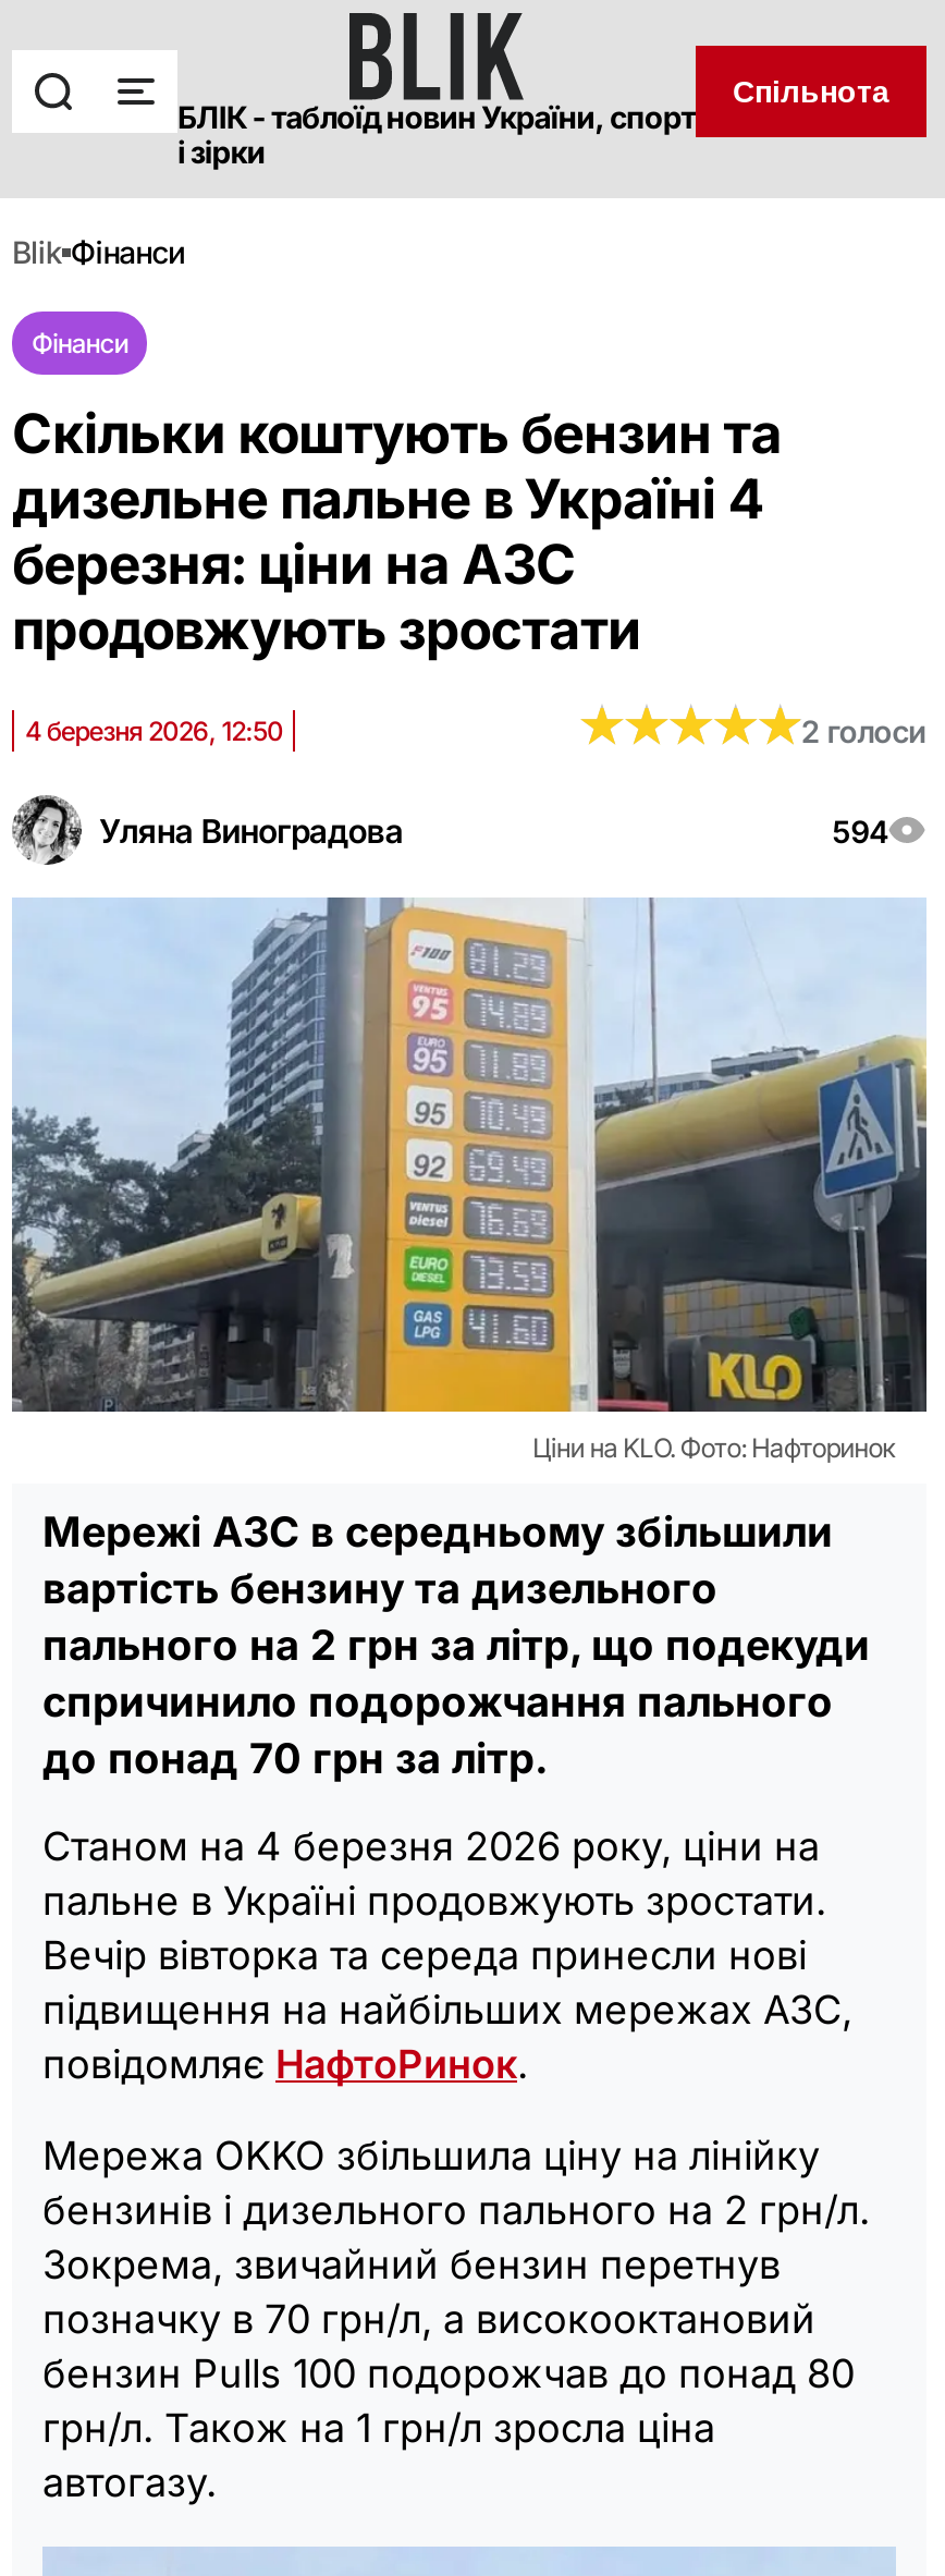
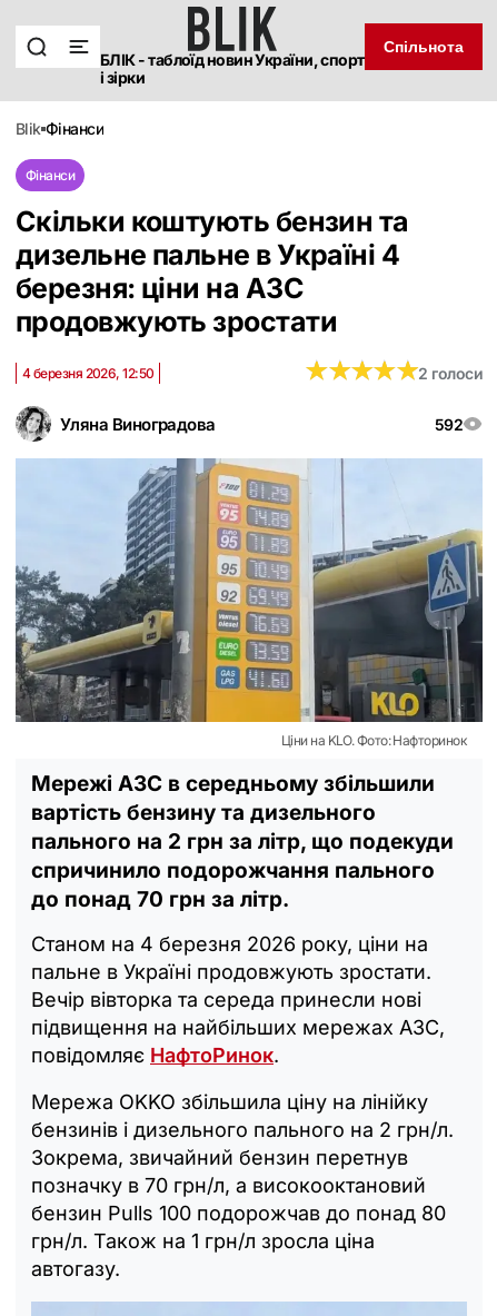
- 594
+ 592
